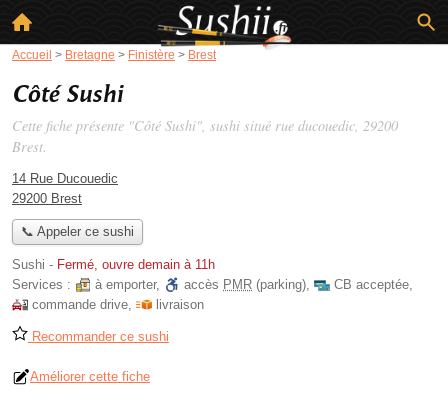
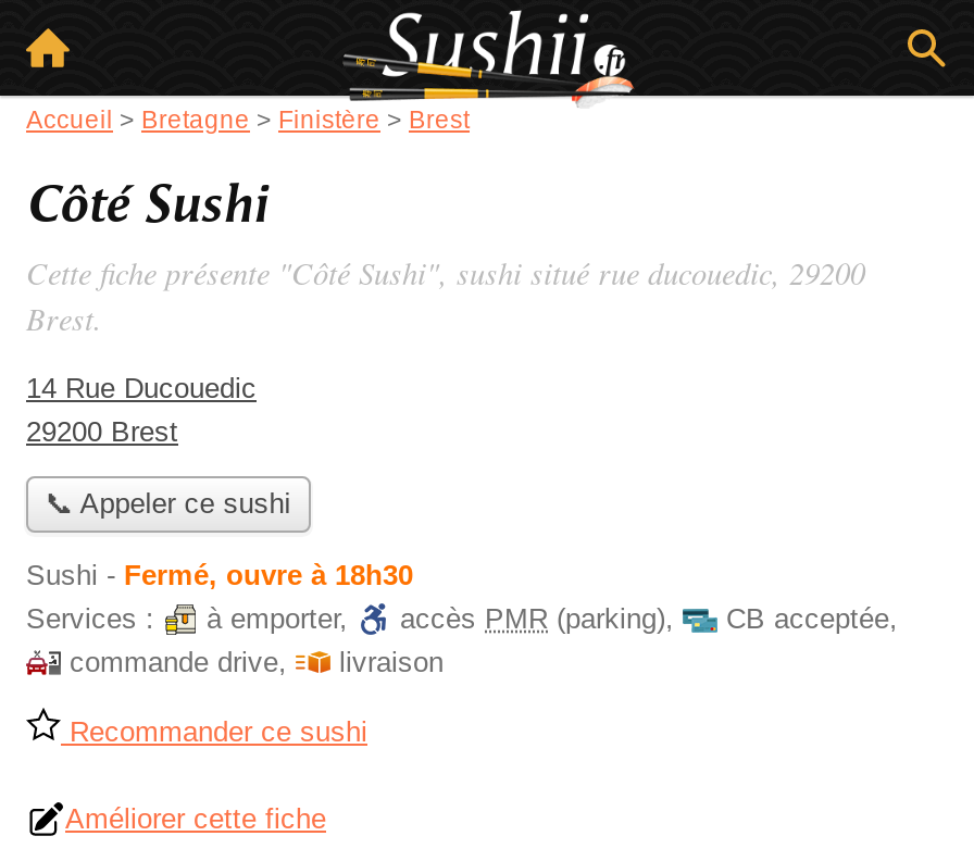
- Sushi - Fermé, ouvre demain à 11h
+ Sushi - Fermé, ouvre à 18h30
